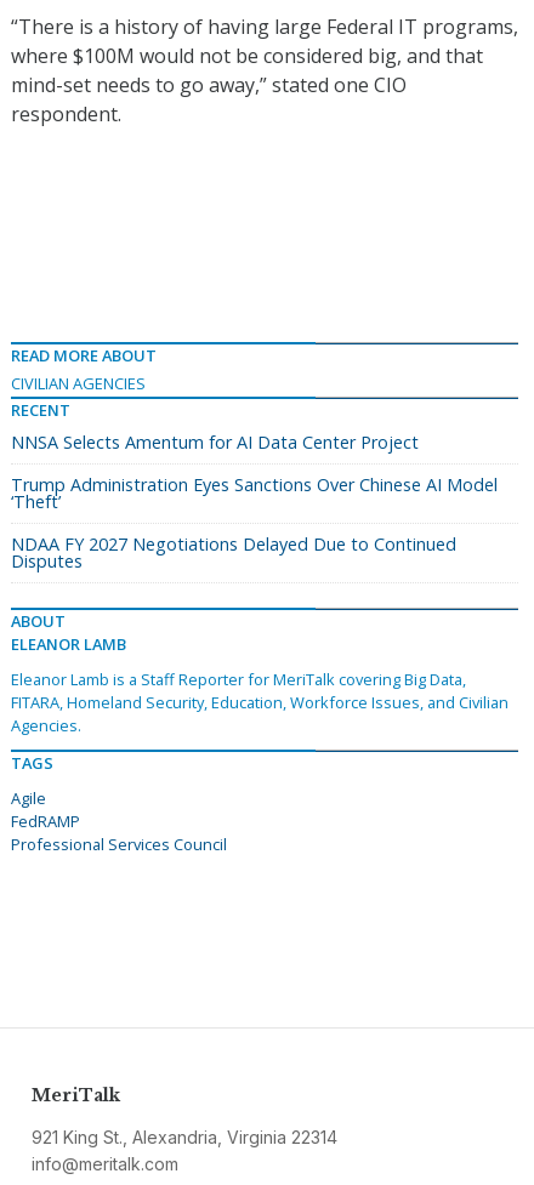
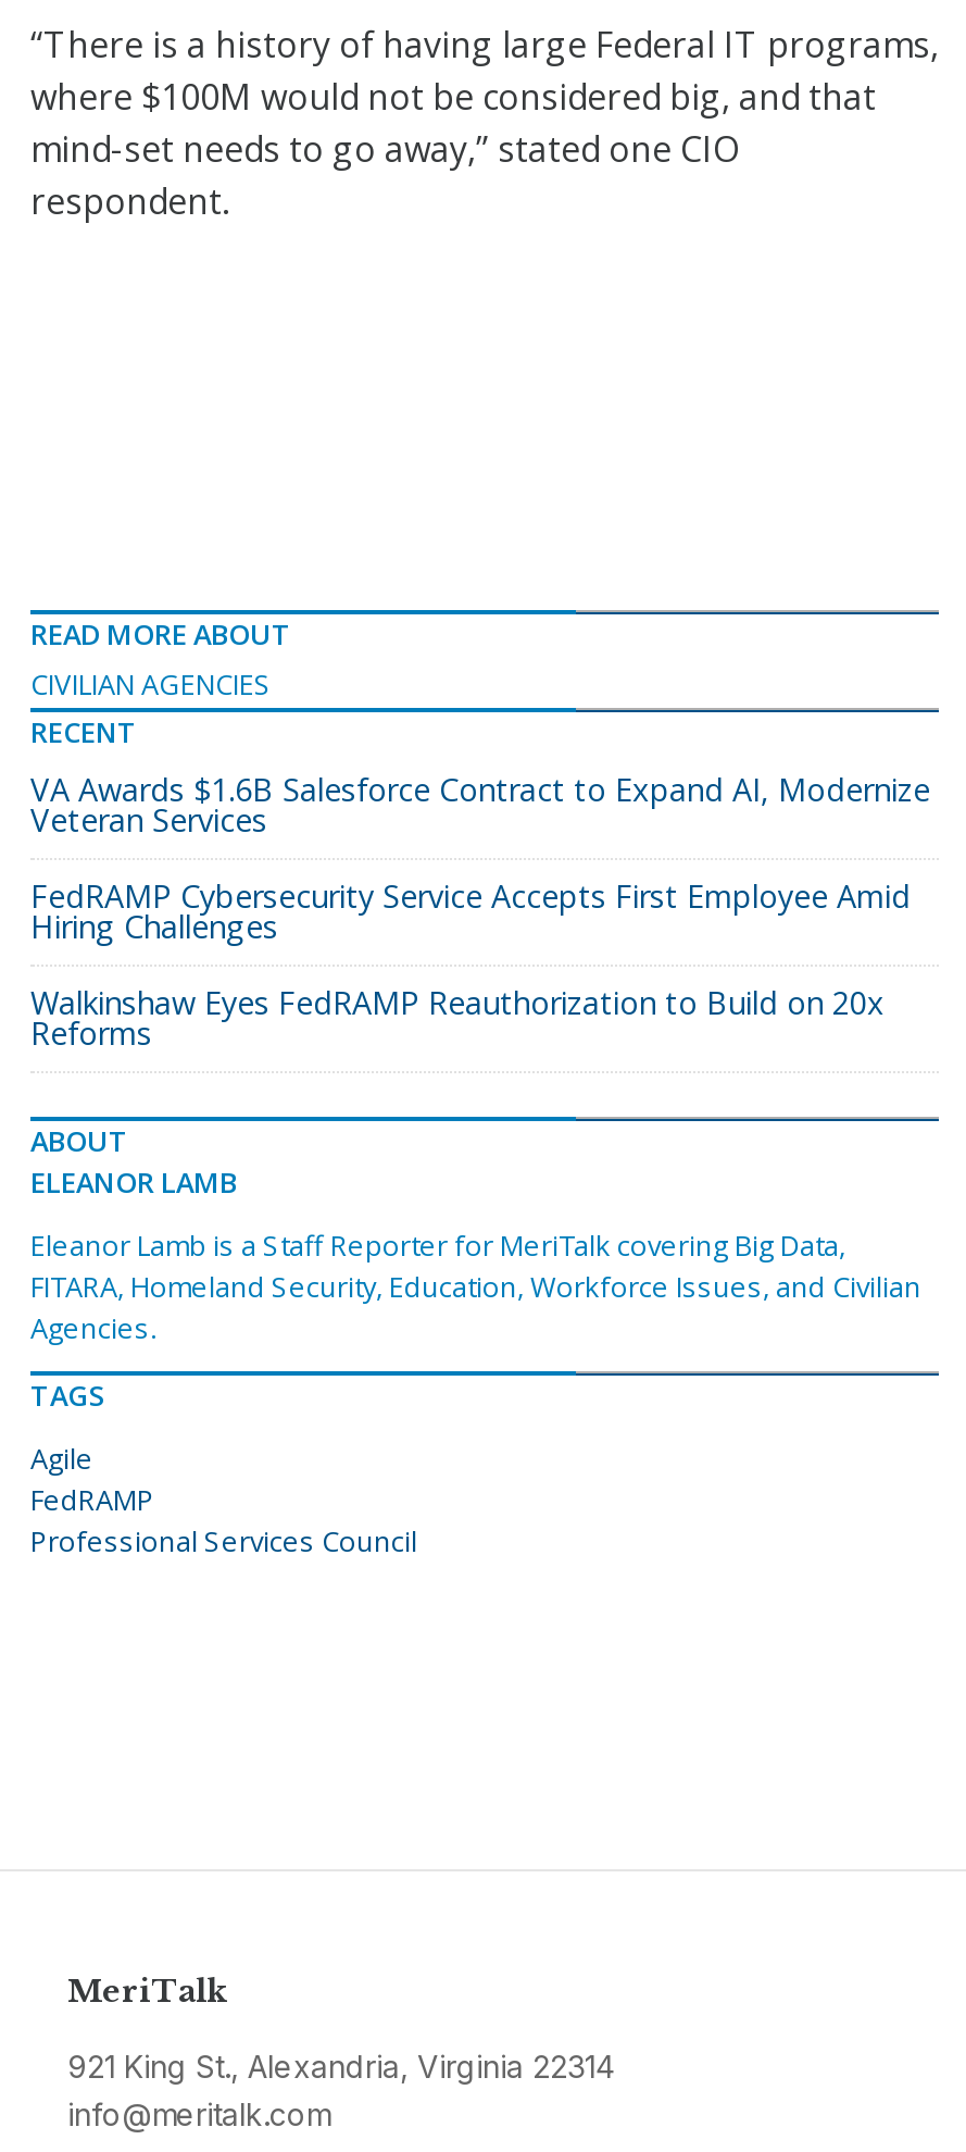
- NNSA Selects Amentum for AI Data Center Project
+ VA Awards $1.6B Salesforce Contract to Expand AI, Modernize
+ Veteran Services

- Trump Administration Eyes Sanctions Over Chinese AI Model
- ‘Theft’
+ FedRAMP Cybersecurity Service Accepts First Employee Amid
+ Hiring Challenges

- NDAA FY 2027 Negotiations Delayed Due to Continued
- Disputes
+ Walkinshaw Eyes FedRAMP Reauthorization to Build on 20x
+ Reforms
